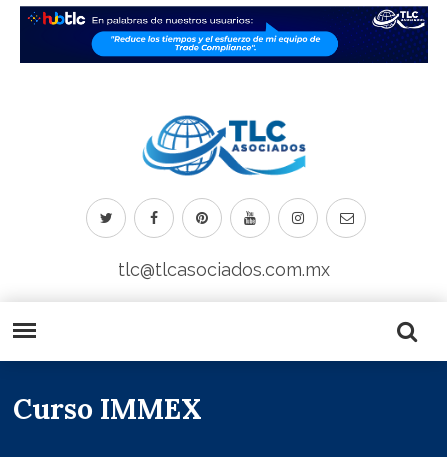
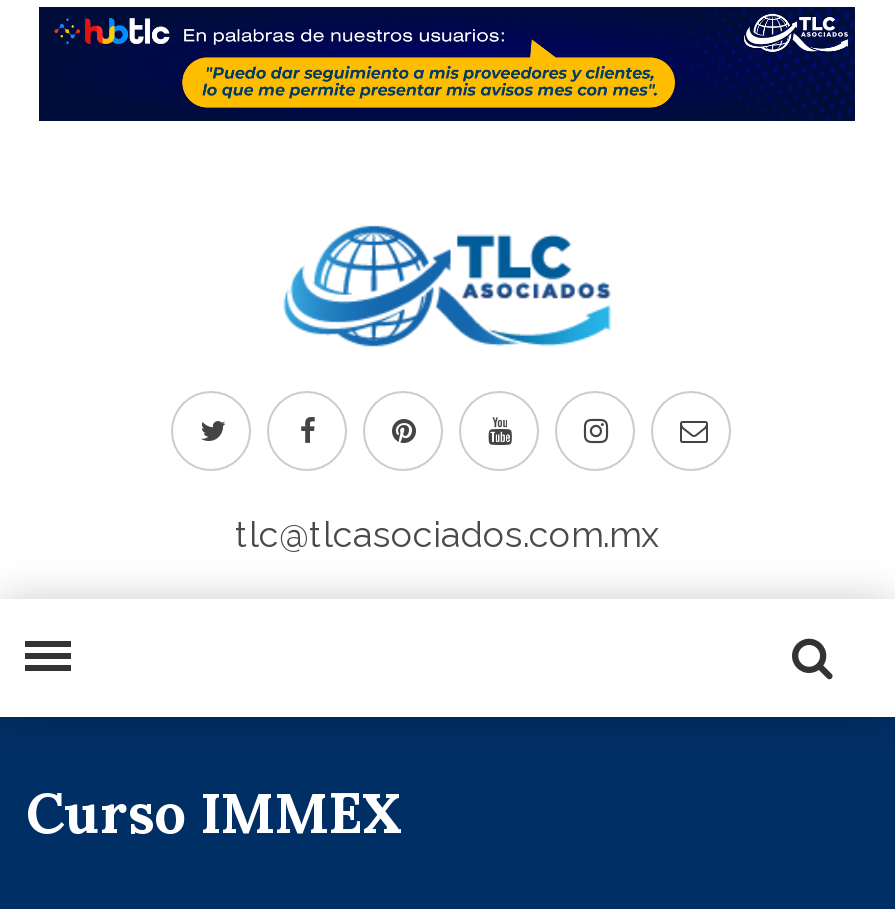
- [image]
+ [image]
